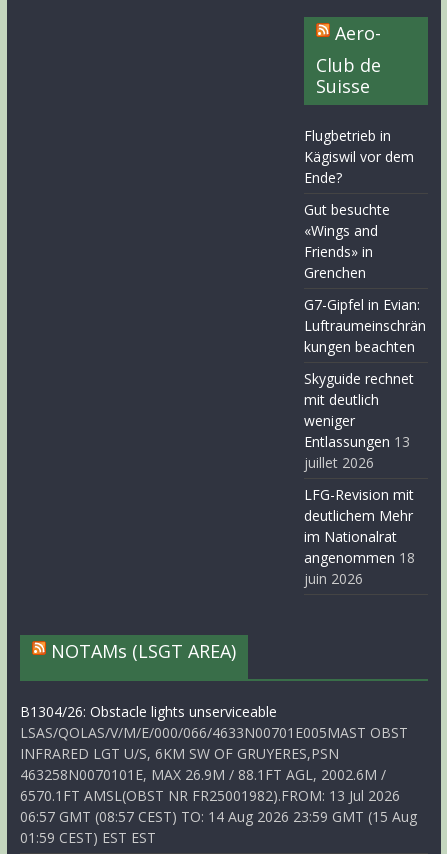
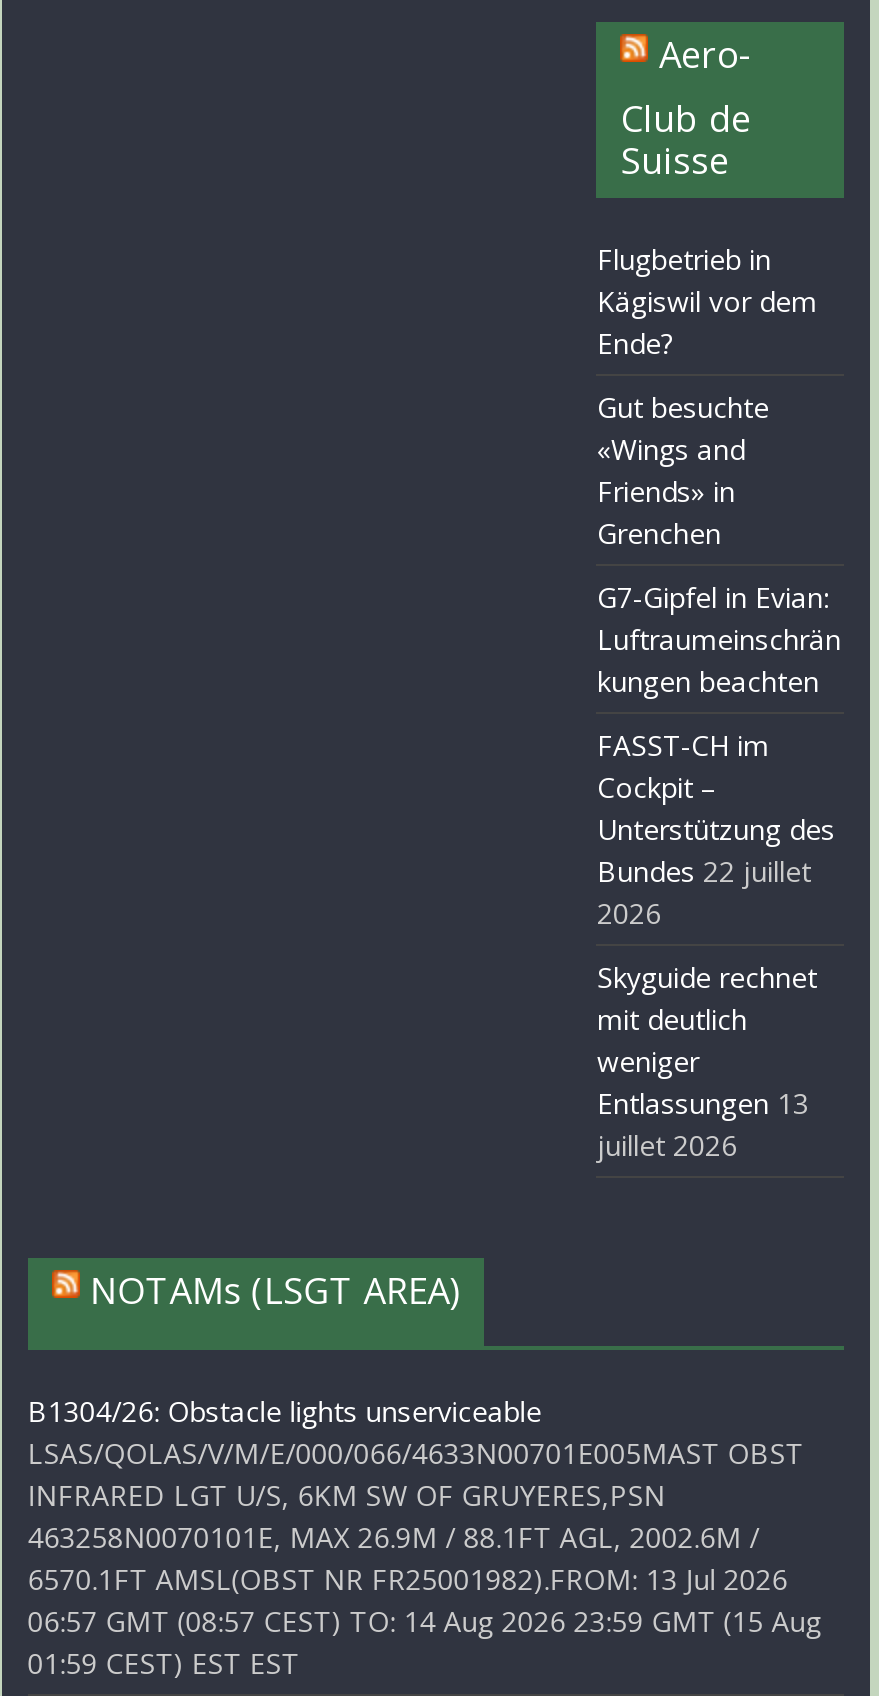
+ FASST-CH im
+ Cockpit –
+ Unterstützung des
+ Bundes 22 juillet
+ 2026

moved down: Skyguide rechnet | mit deutlich | weniger | Entlassungen 13 | juillet 2026

- LFG-Revision mit
- deutlichem Mehr
- im Nationalrat
- angenommen 18
- juin 2026
